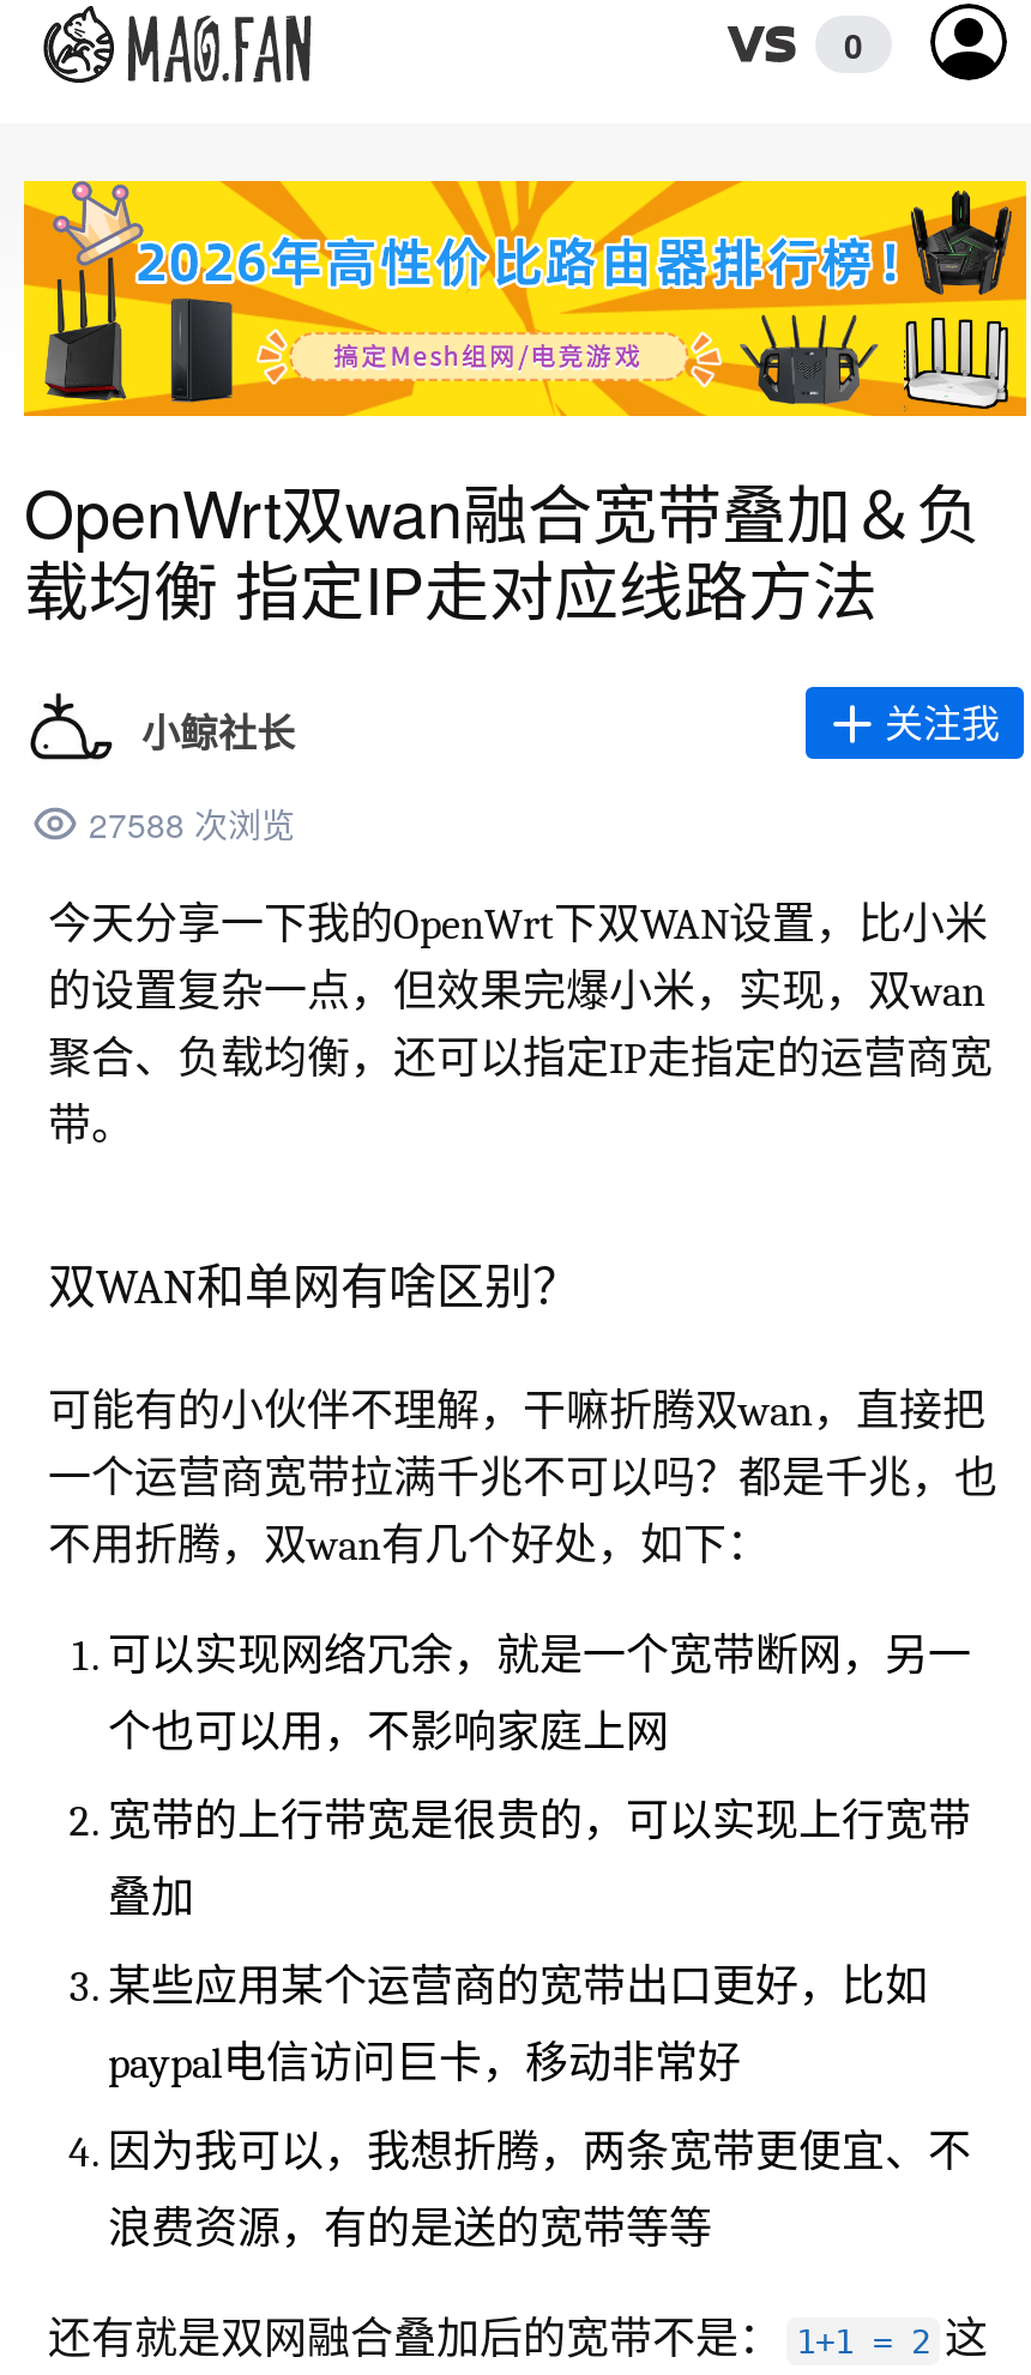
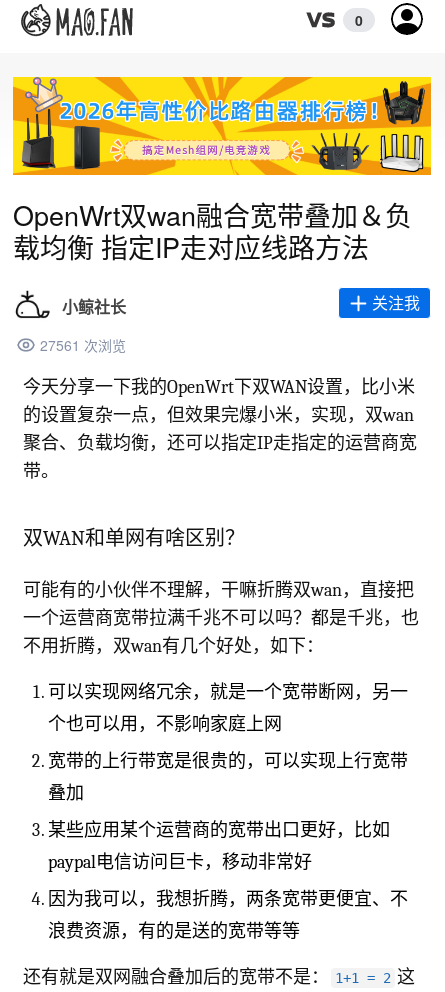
- 27588 次浏览
+ 27561 次浏览
